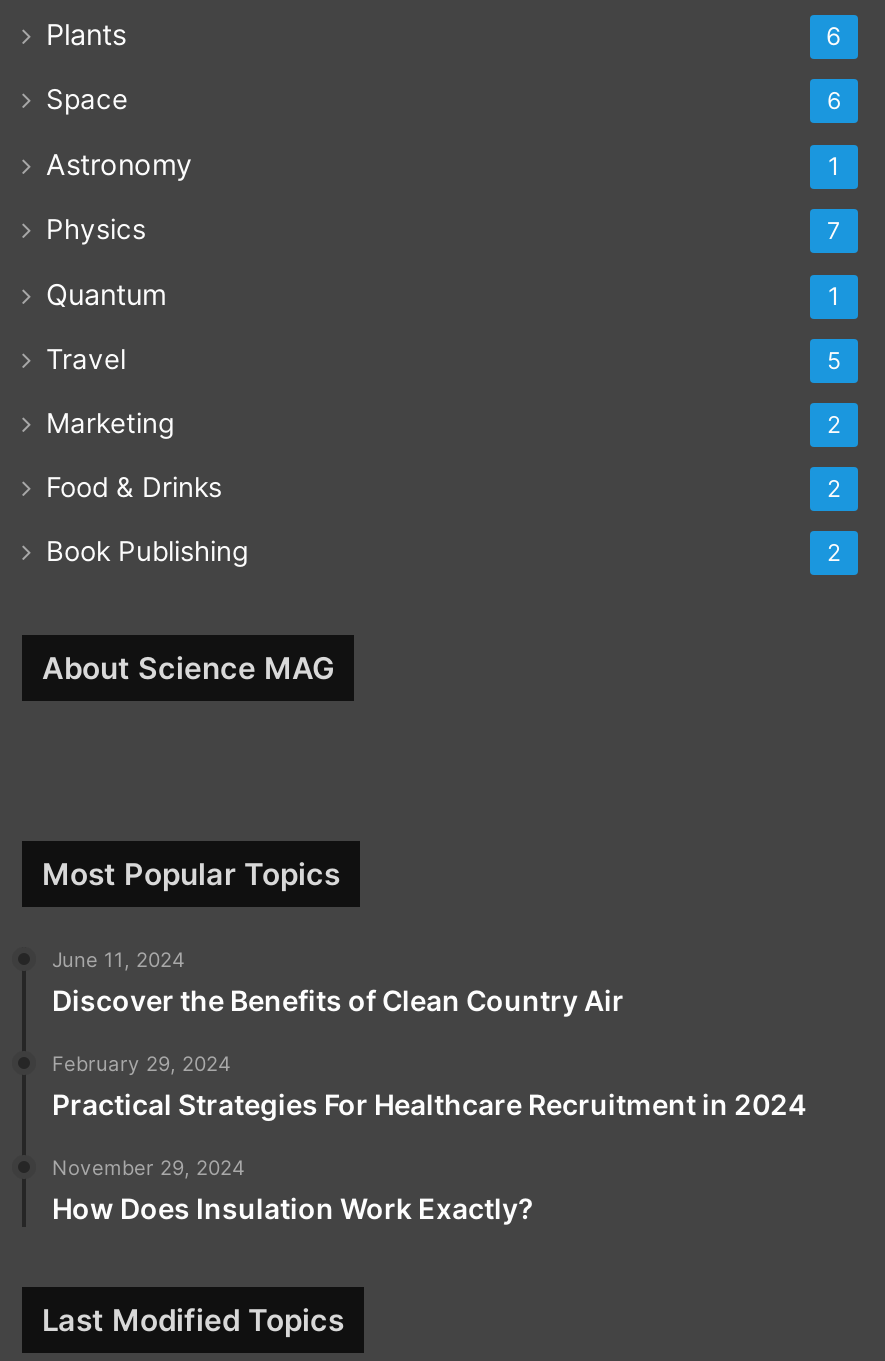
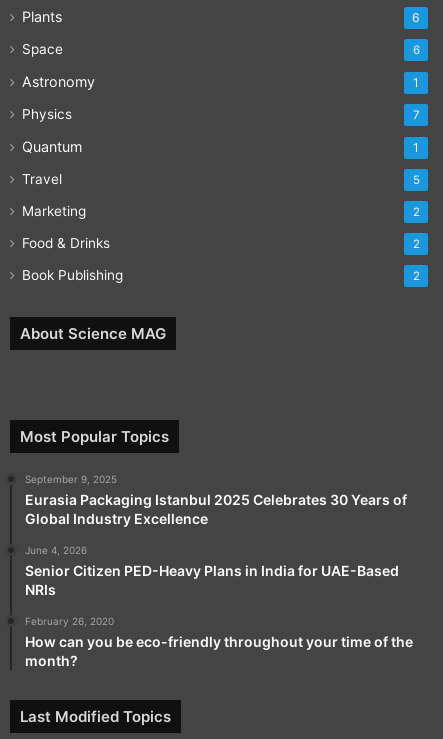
- June 11, 2024
- Discover the Benefits of Clean Country Air
+ September 9, 2025
+ Eurasia Packaging Istanbul 2025 Celebrates 30 Years of
+ Global Industry Excellence

- February 29, 2024
- Practical Strategies For Healthcare Recruitment in 2024
+ June 4, 2026
+ Senior Citizen PED-Heavy Plans in India for UAE-Based
+ NRIs

- November 29, 2024
- How Does Insulation Work Exactly?
+ February 26, 2020
+ How can you be eco-friendly throughout your time of the
+ month?
